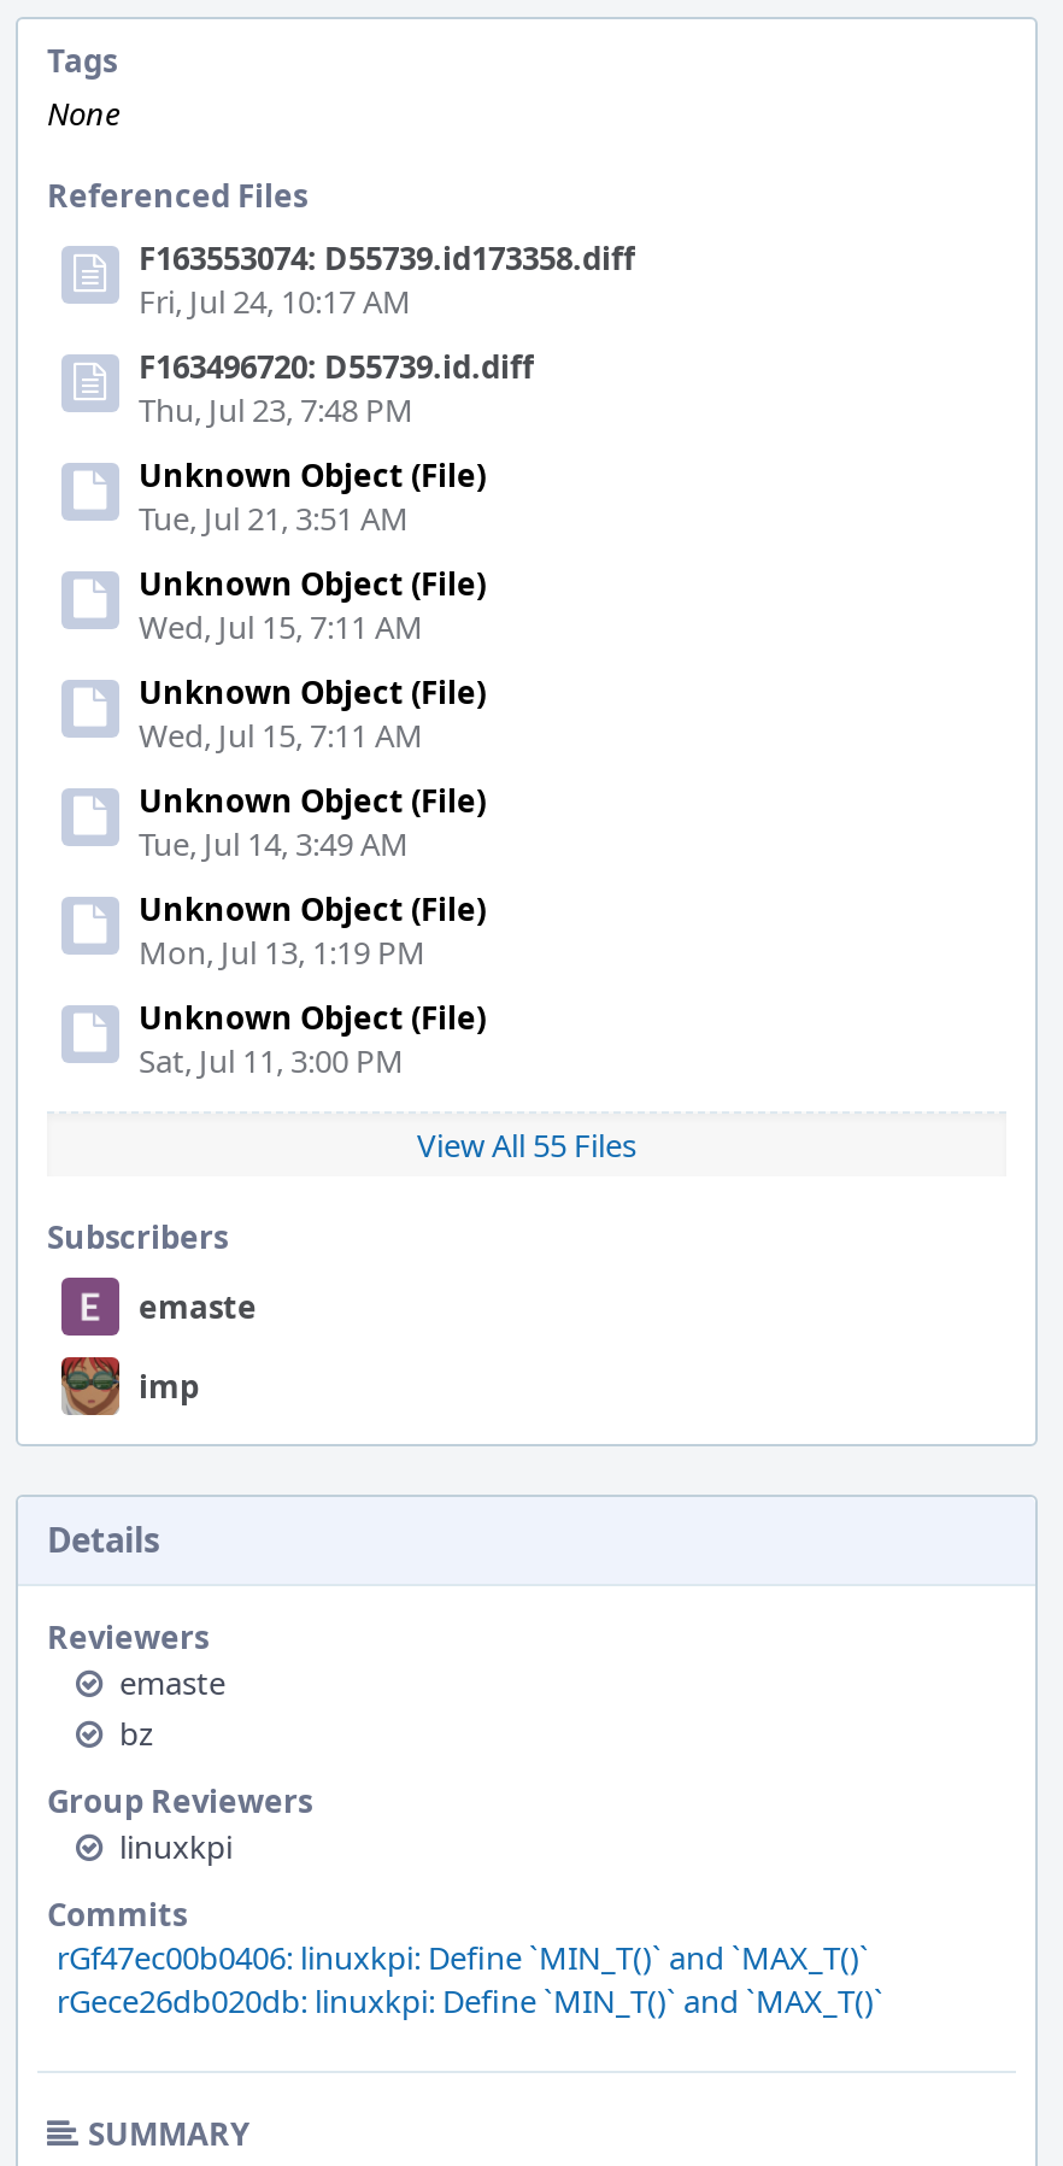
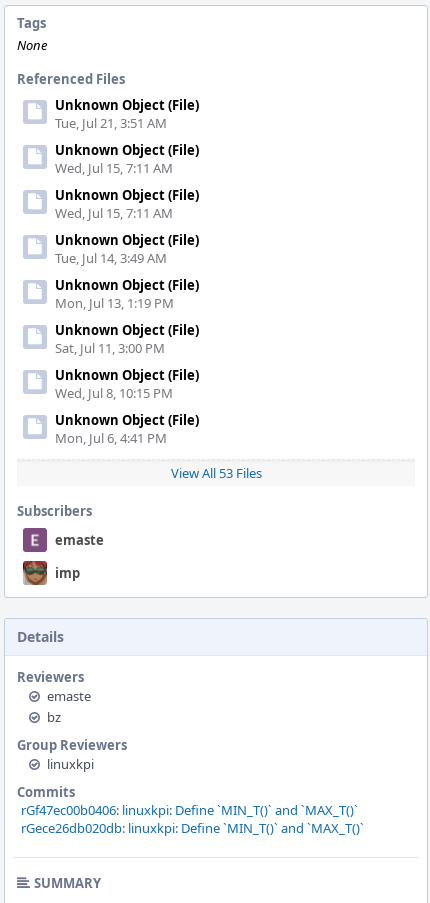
- F163553074: D55739.id173358.diff
- Fri, Jul 24, 10:17 AM
- F163496720: D55739.id.diff
- Thu, Jul 23, 7:48 PM

moved up: Unknown Object (File) | Tue, Jul 21, 3:51 AM | Unknown Object (File) | ... | Unknown Object (File) | Sat, Jul 11, 3:00 PM

- View All 55 Files
+ Unknown Object (File)
+ Wed, Jul 8, 10:15 PM
+ Unknown Object (File)
+ Mon, Jul 6, 4:41 PM
+ View All 53 Files
